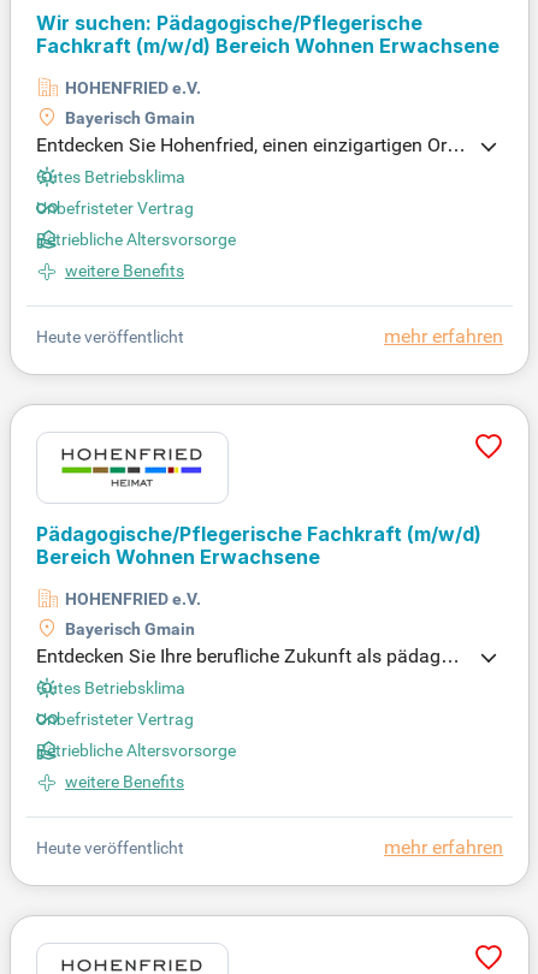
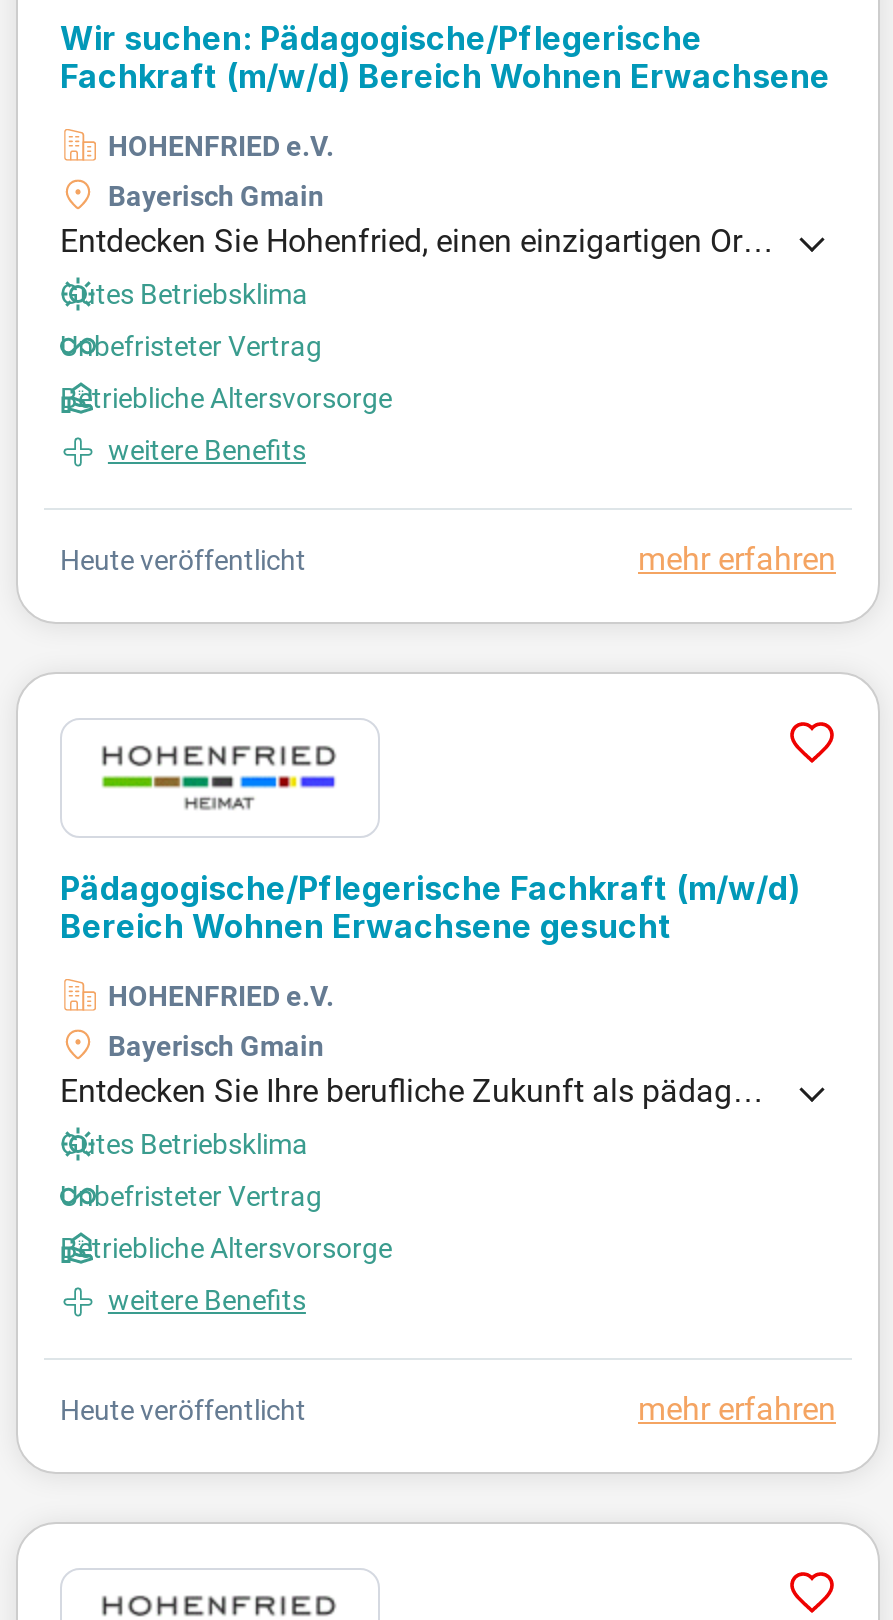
- Bereich Wohnen Erwachsene
+ Bereich Wohnen Erwachsene gesucht
